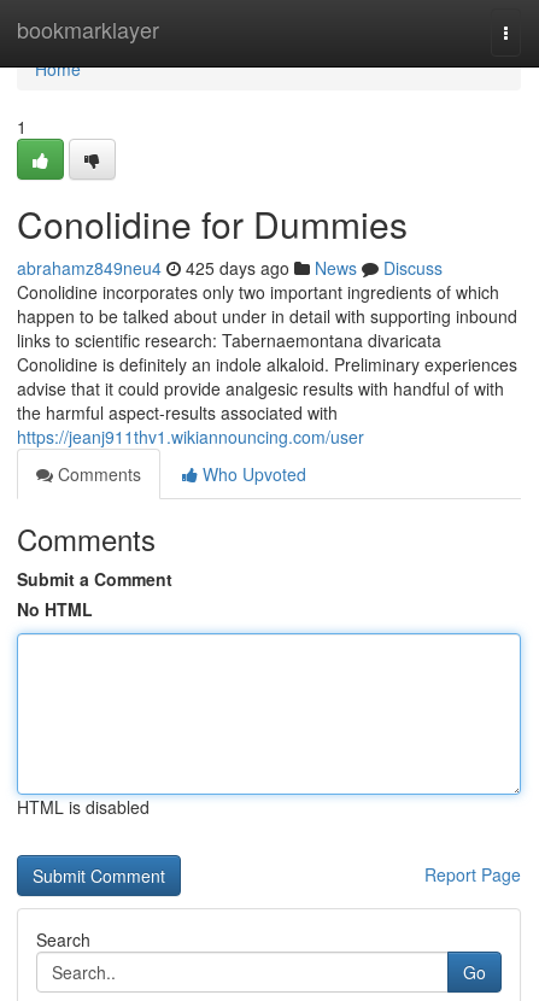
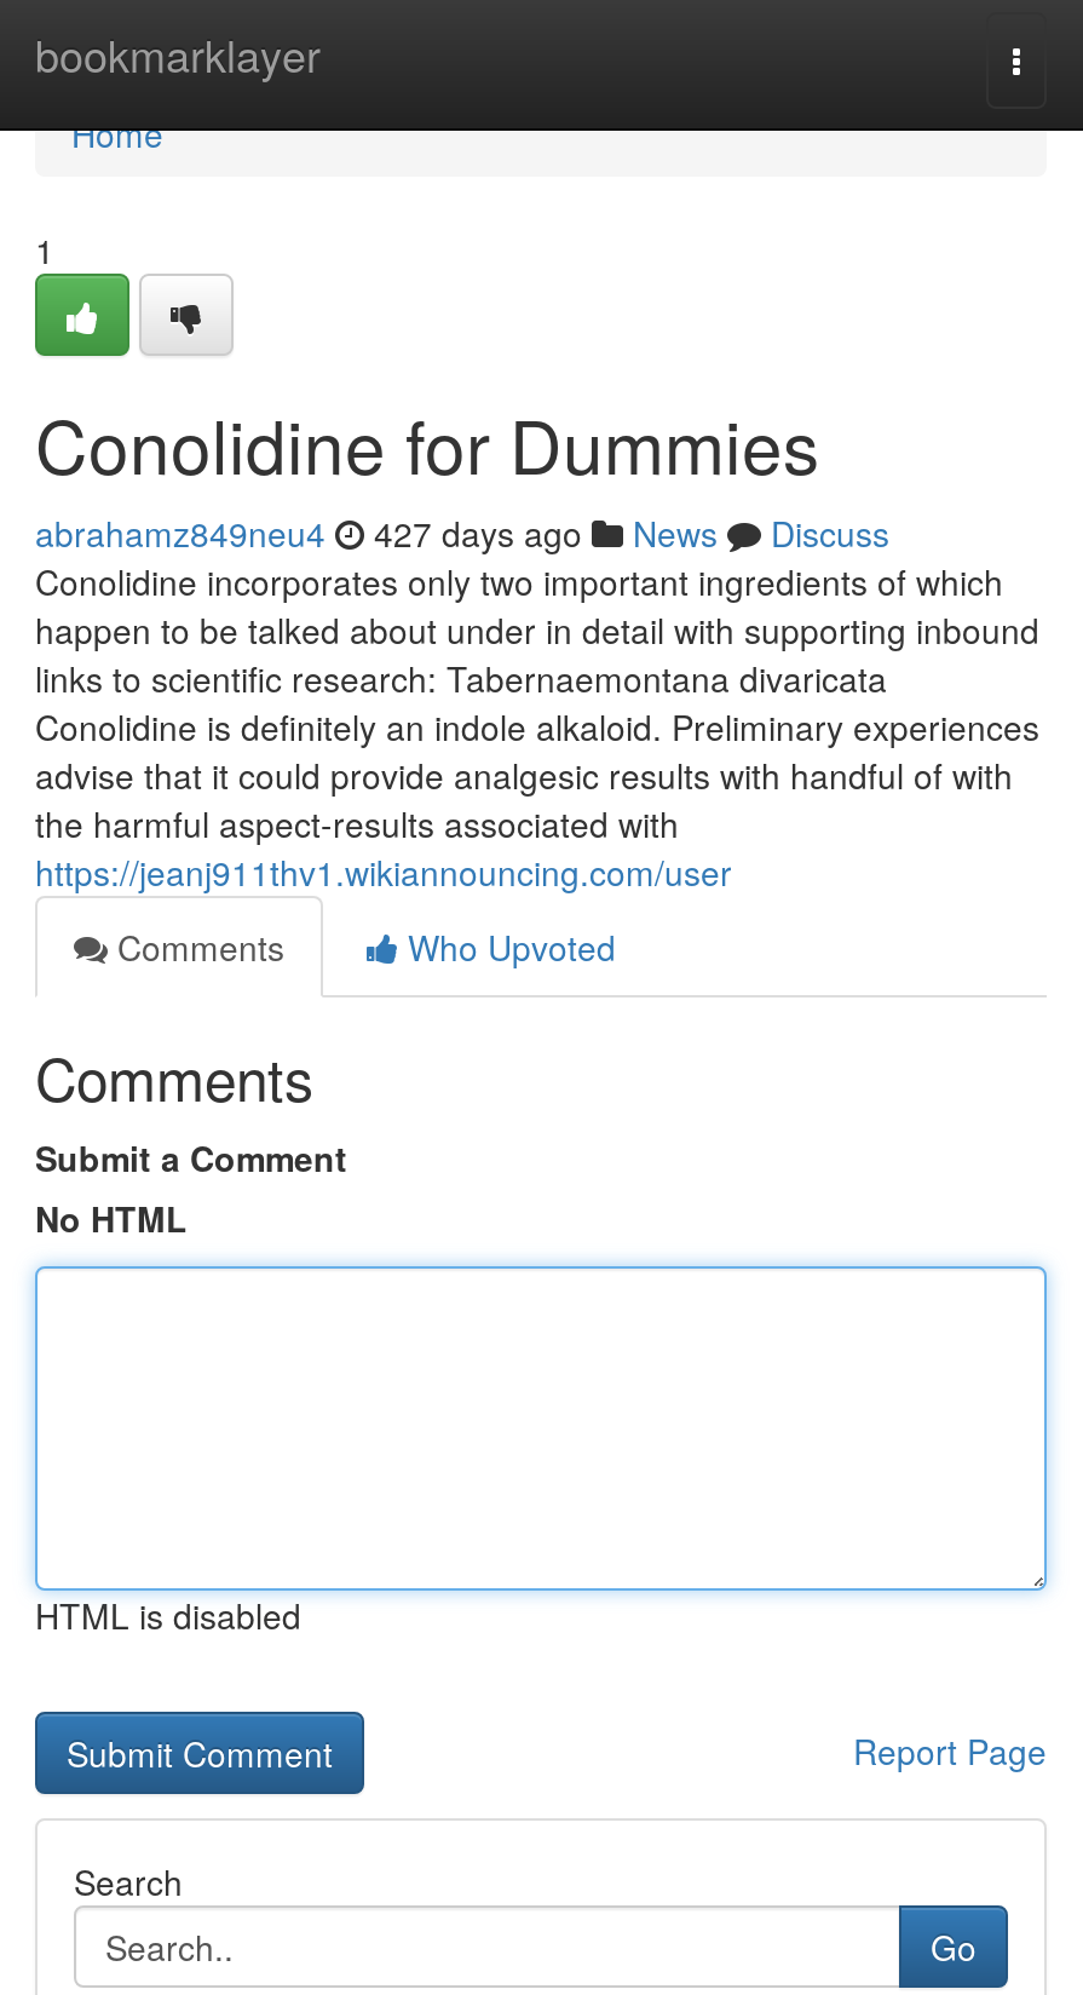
- abrahamz849neu4 425 days ago News Discuss
+ abrahamz849neu4 427 days ago News Discuss
